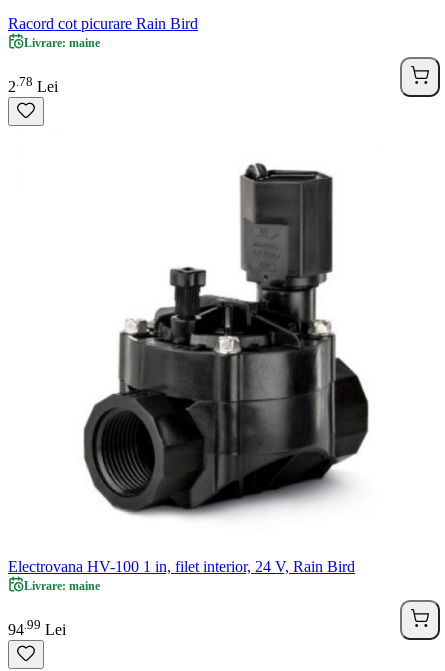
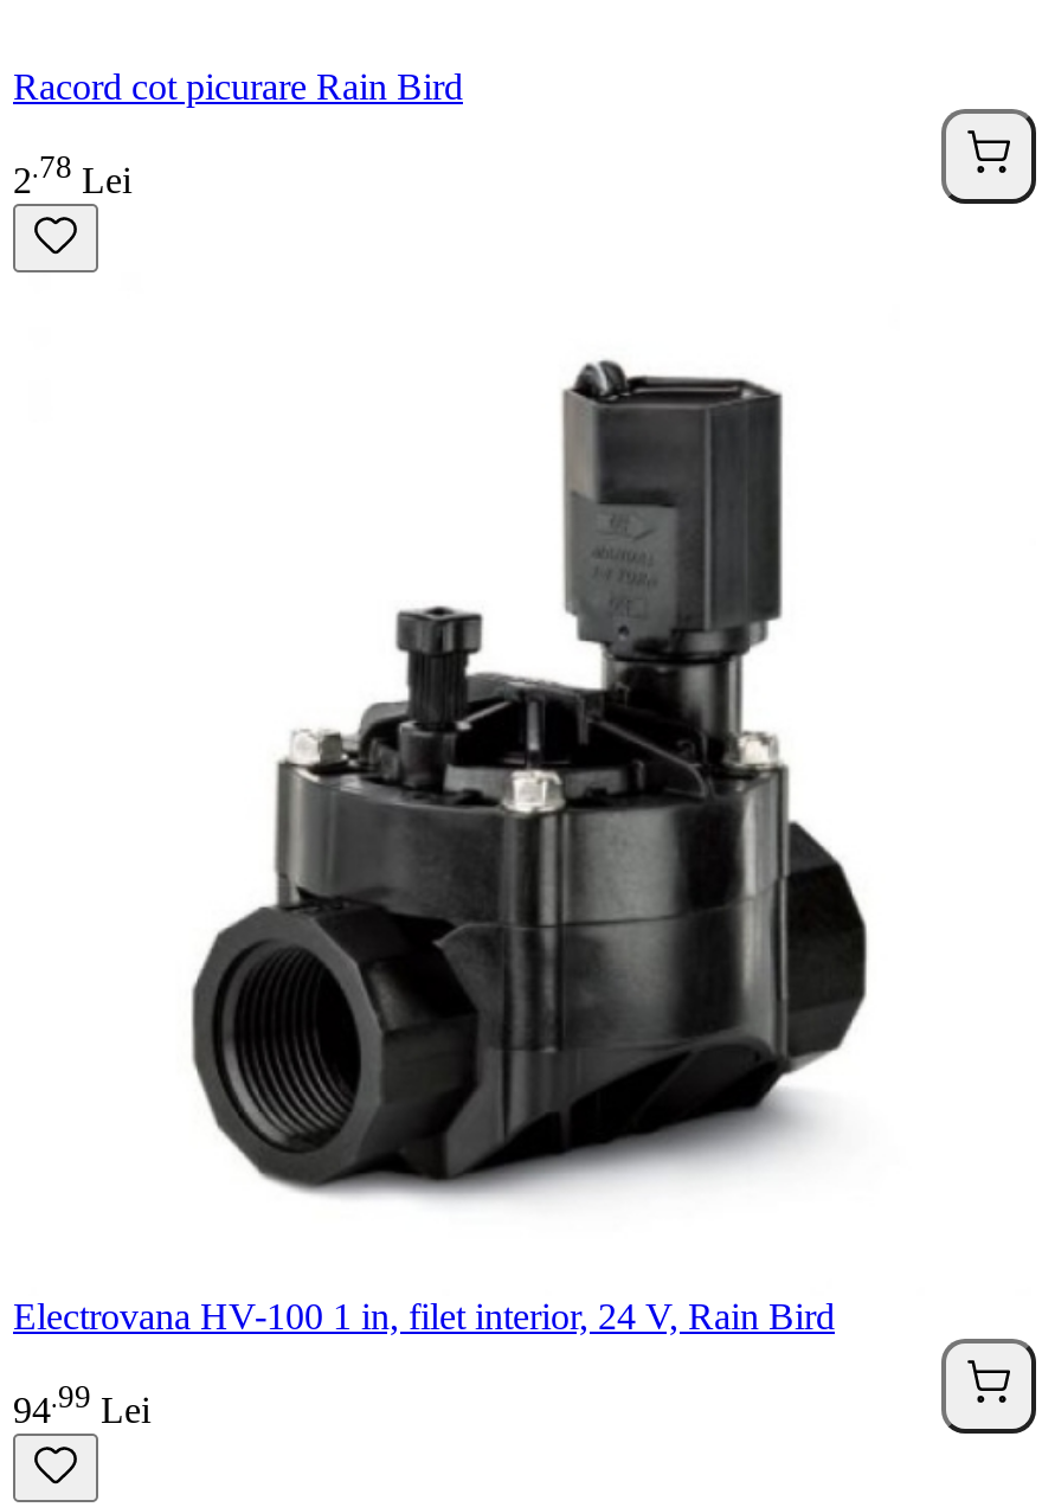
- Livrare: maine

- Livrare: maine
